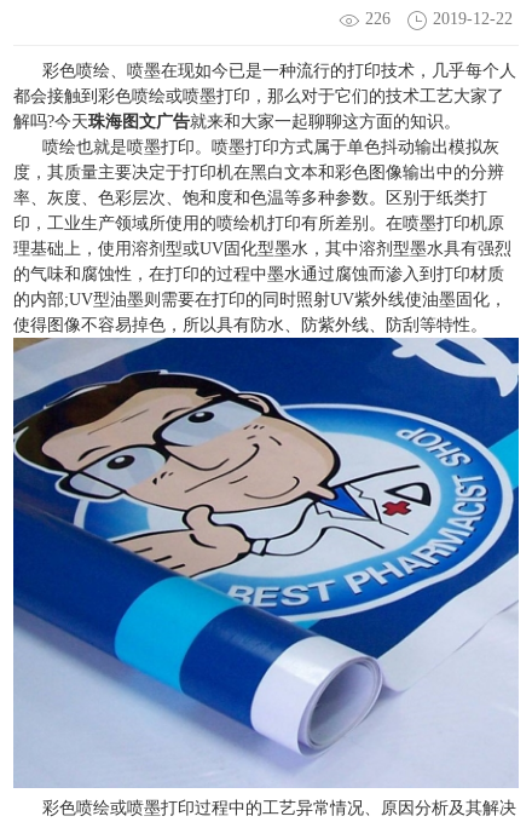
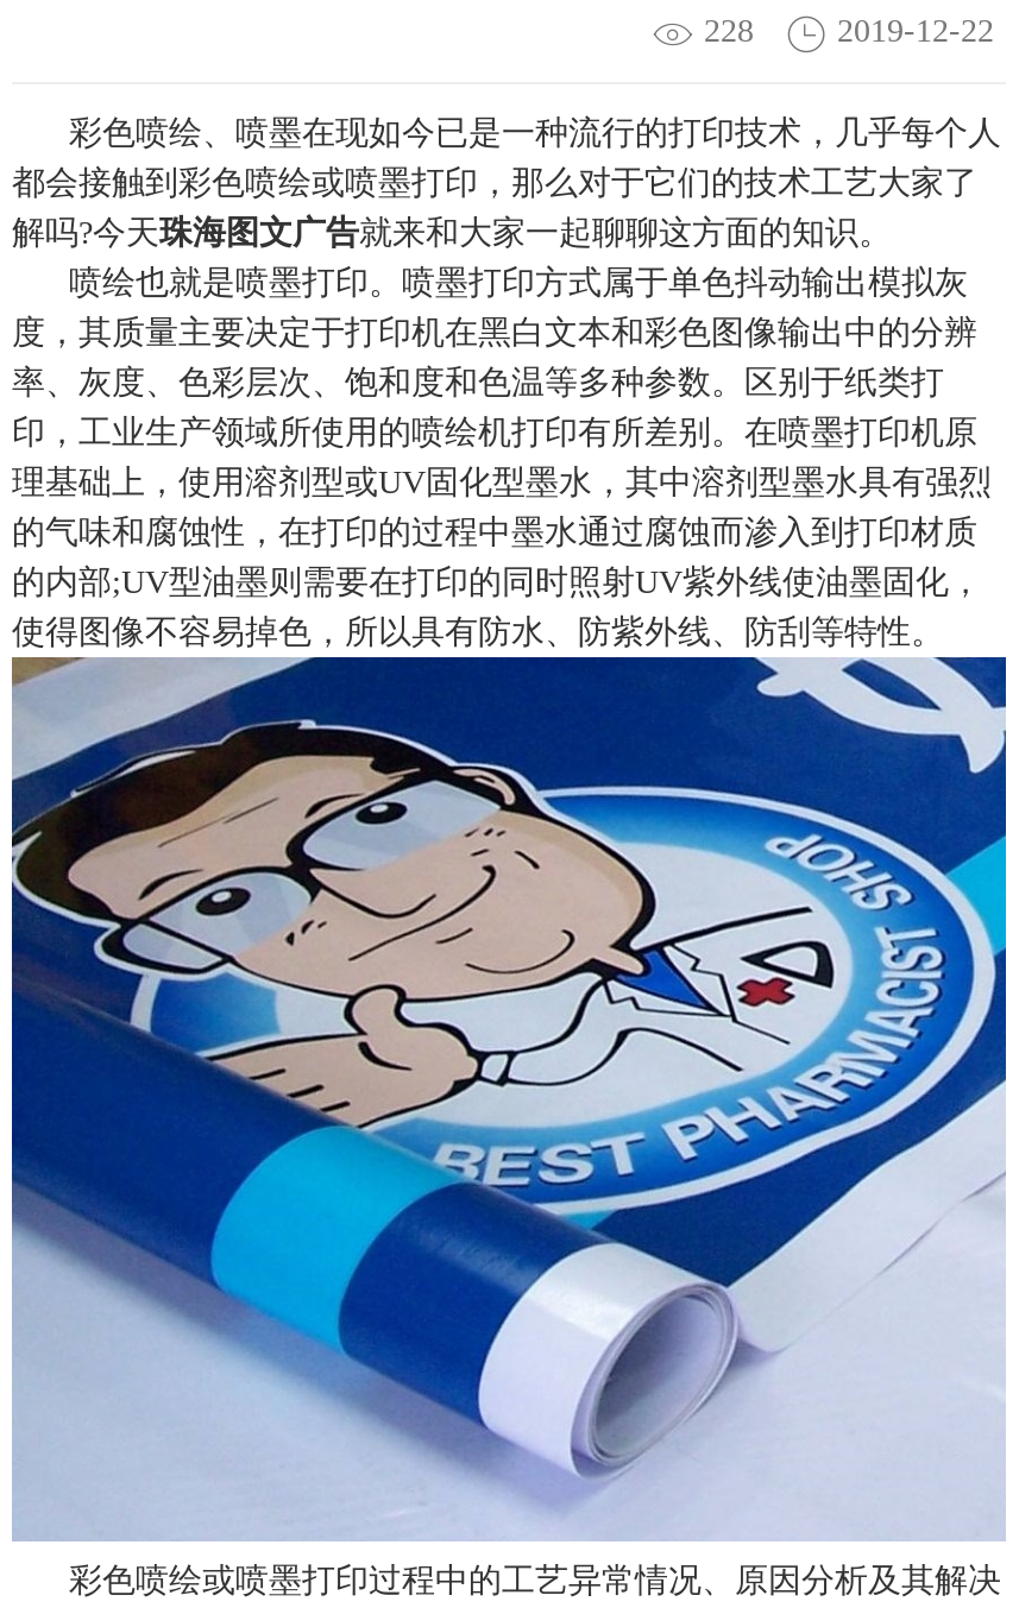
- 226
+ 228
